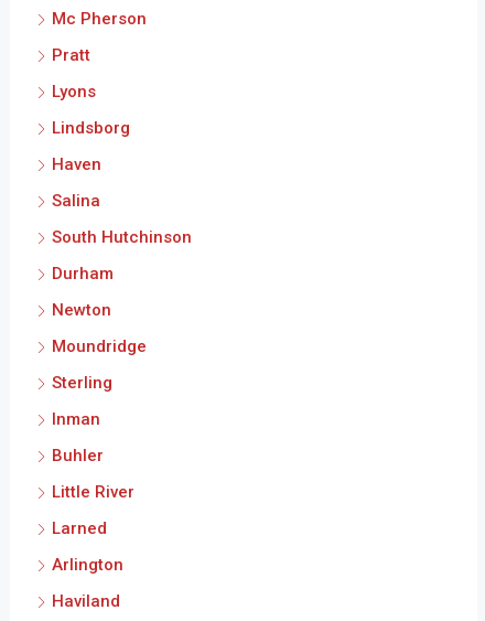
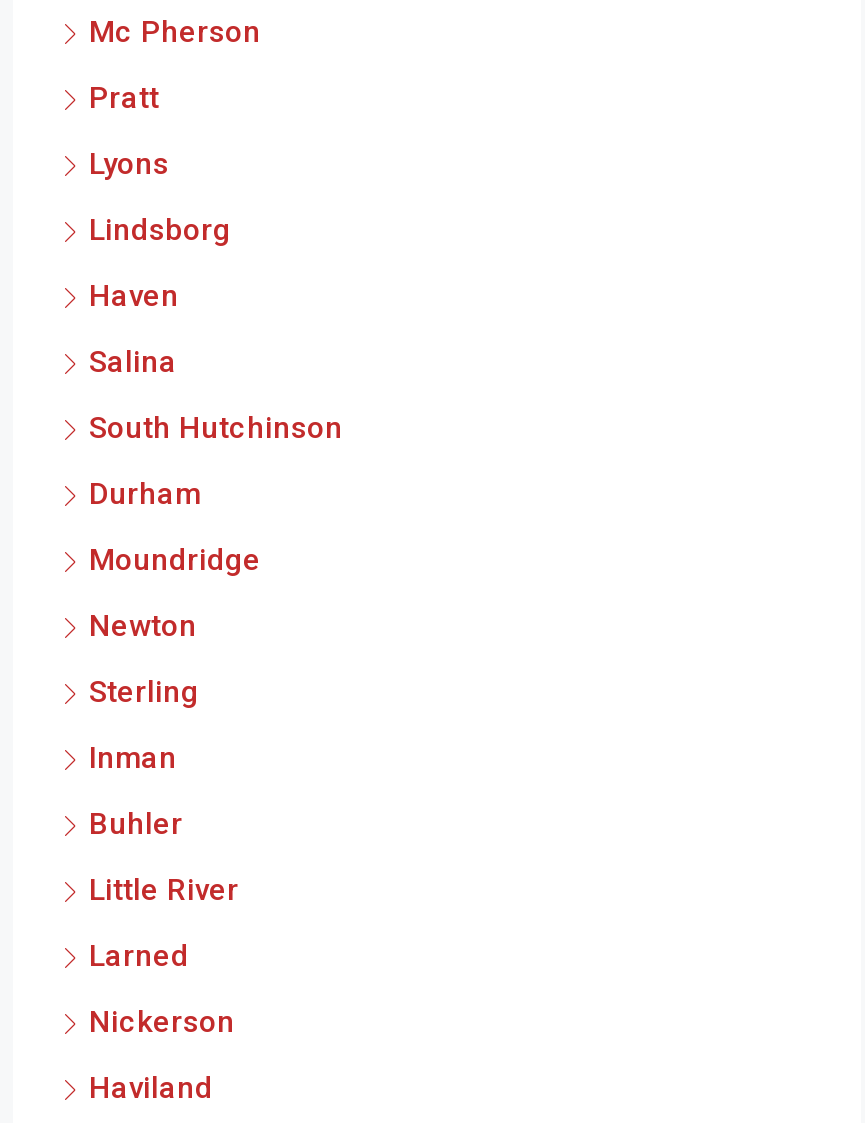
moved down: Newton

moved up: Moundridge

- Arlington
+ Nickerson
